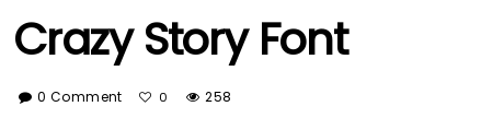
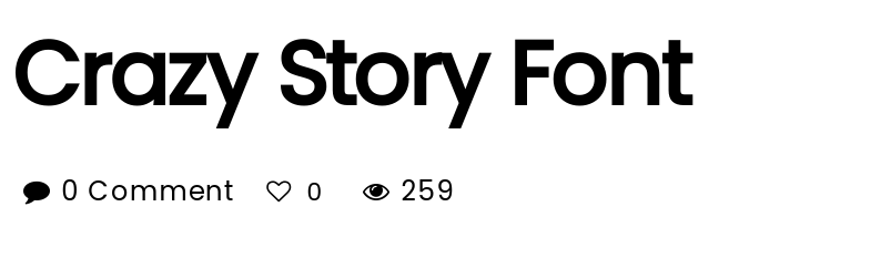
- 258
+ 259
